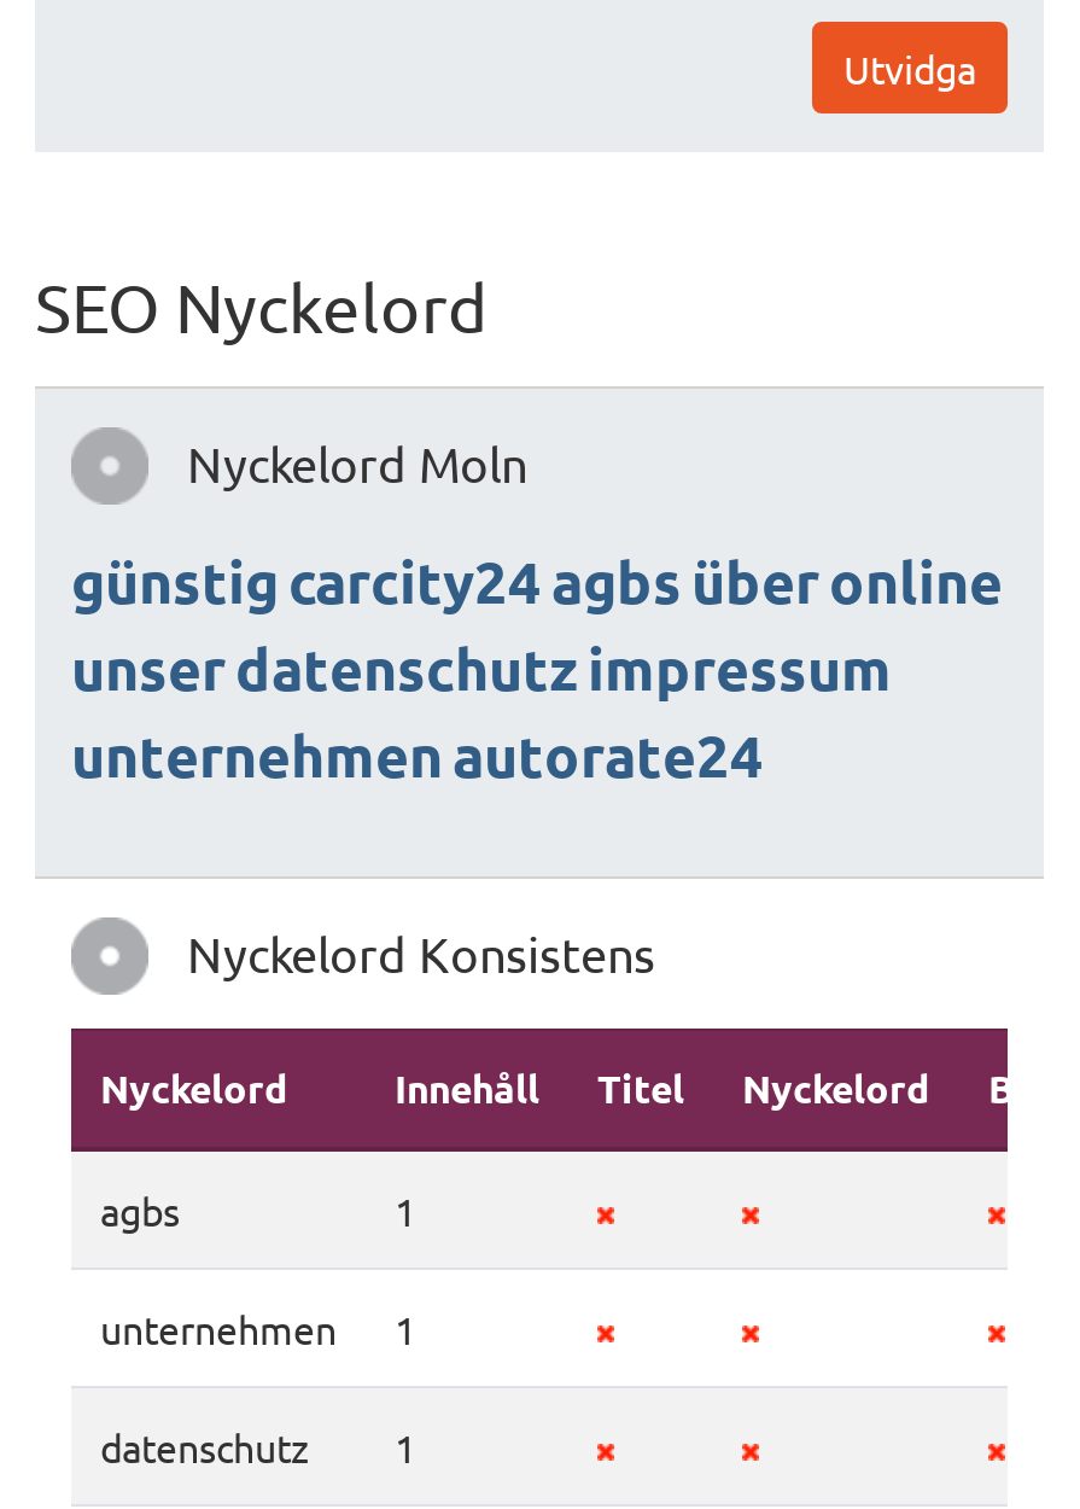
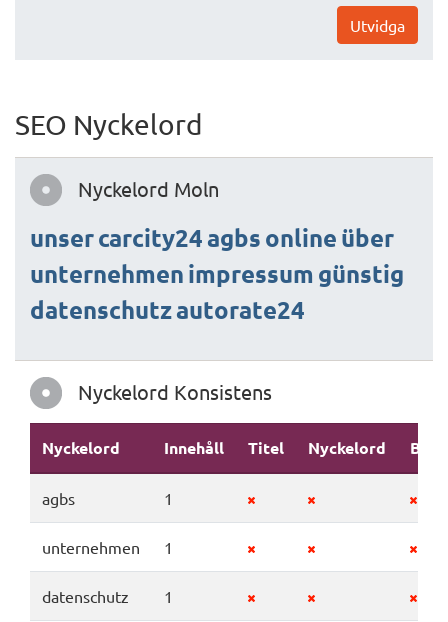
- günstig carcity24 agbs über online
- unser datenschutz impressum
- unternehmen autorate24
+ unser carcity24 agbs online über
+ unternehmen impressum günstig
+ datenschutz autorate24
